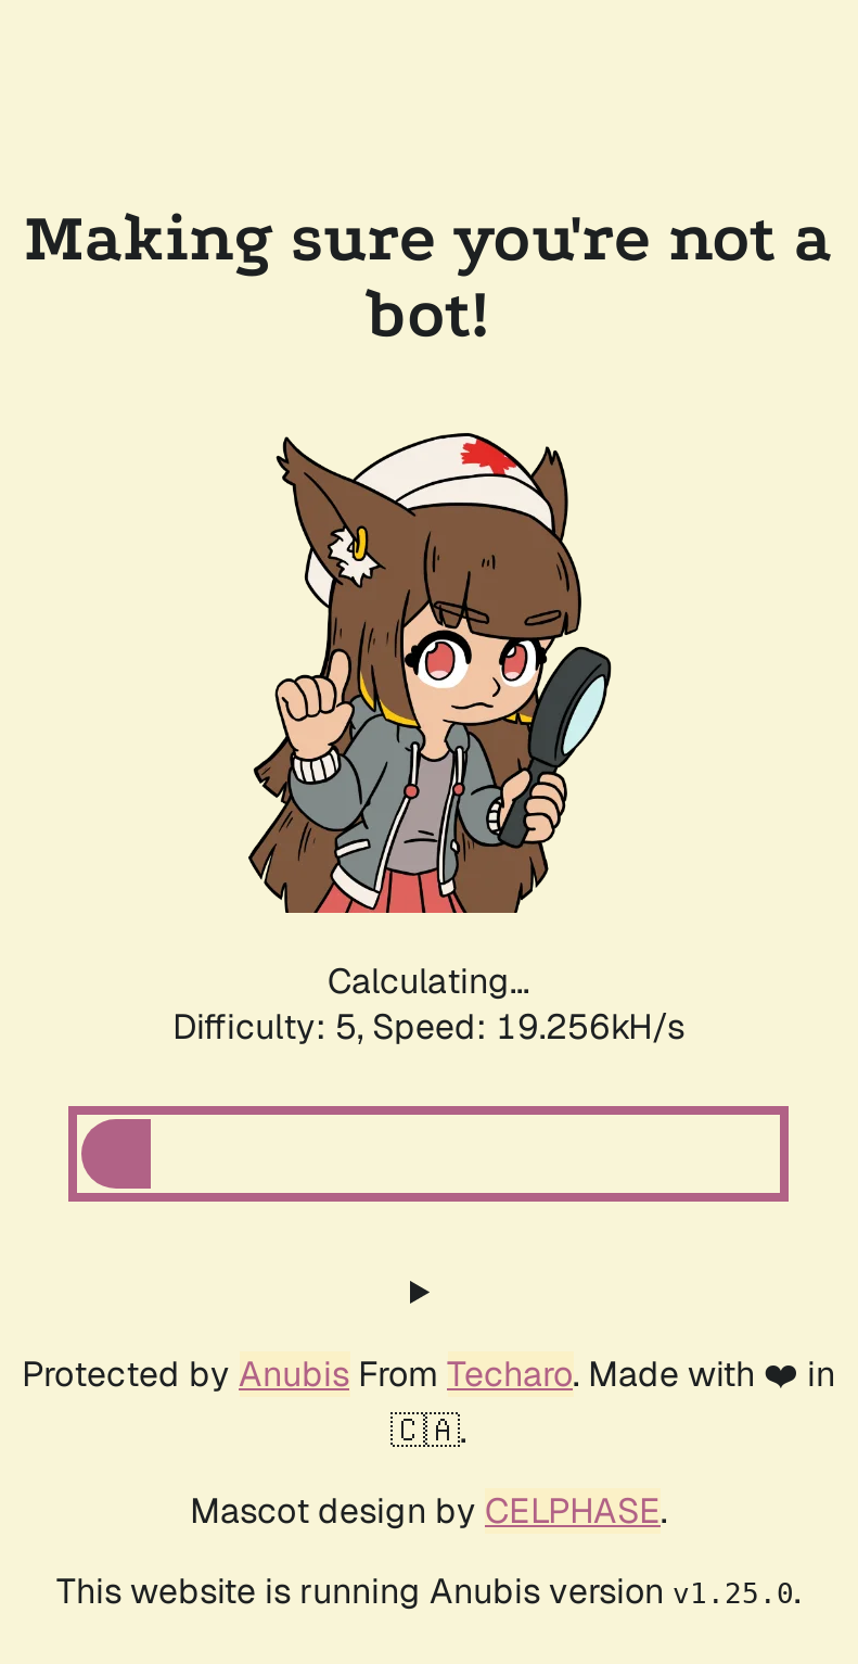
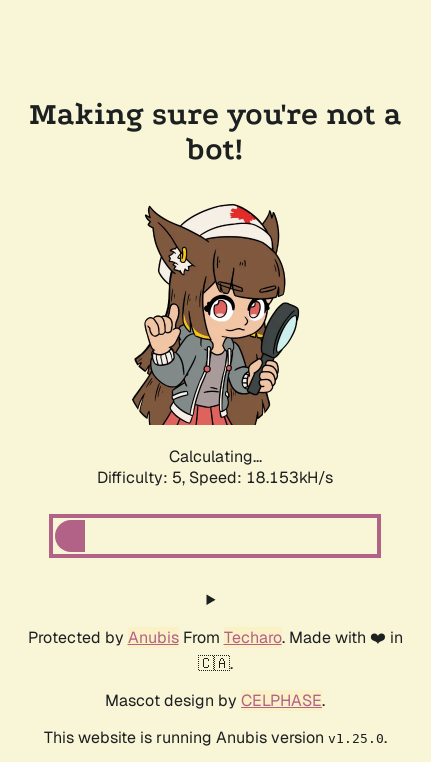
- Difficulty: 5, Speed: 19.256kH/s
+ Difficulty: 5, Speed: 18.153kH/s
